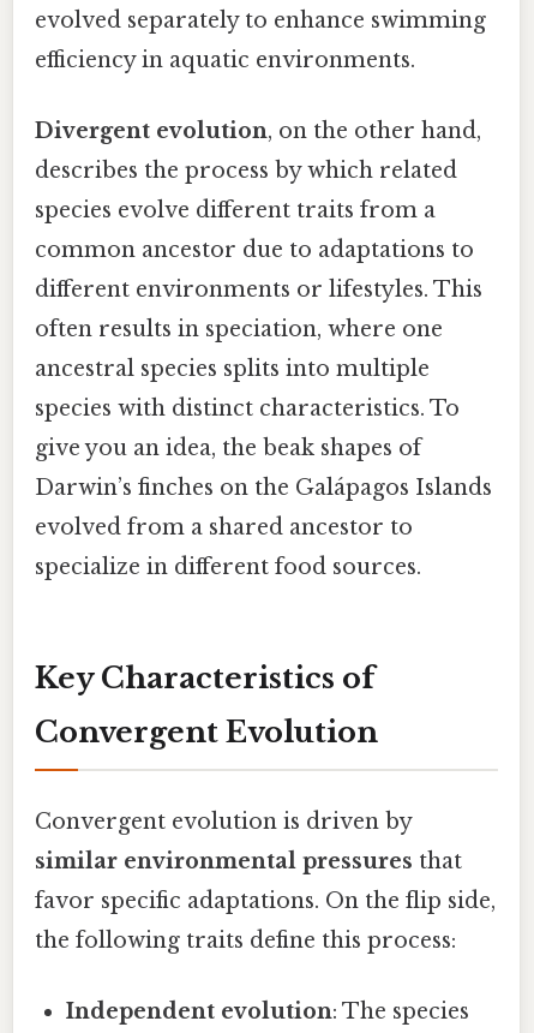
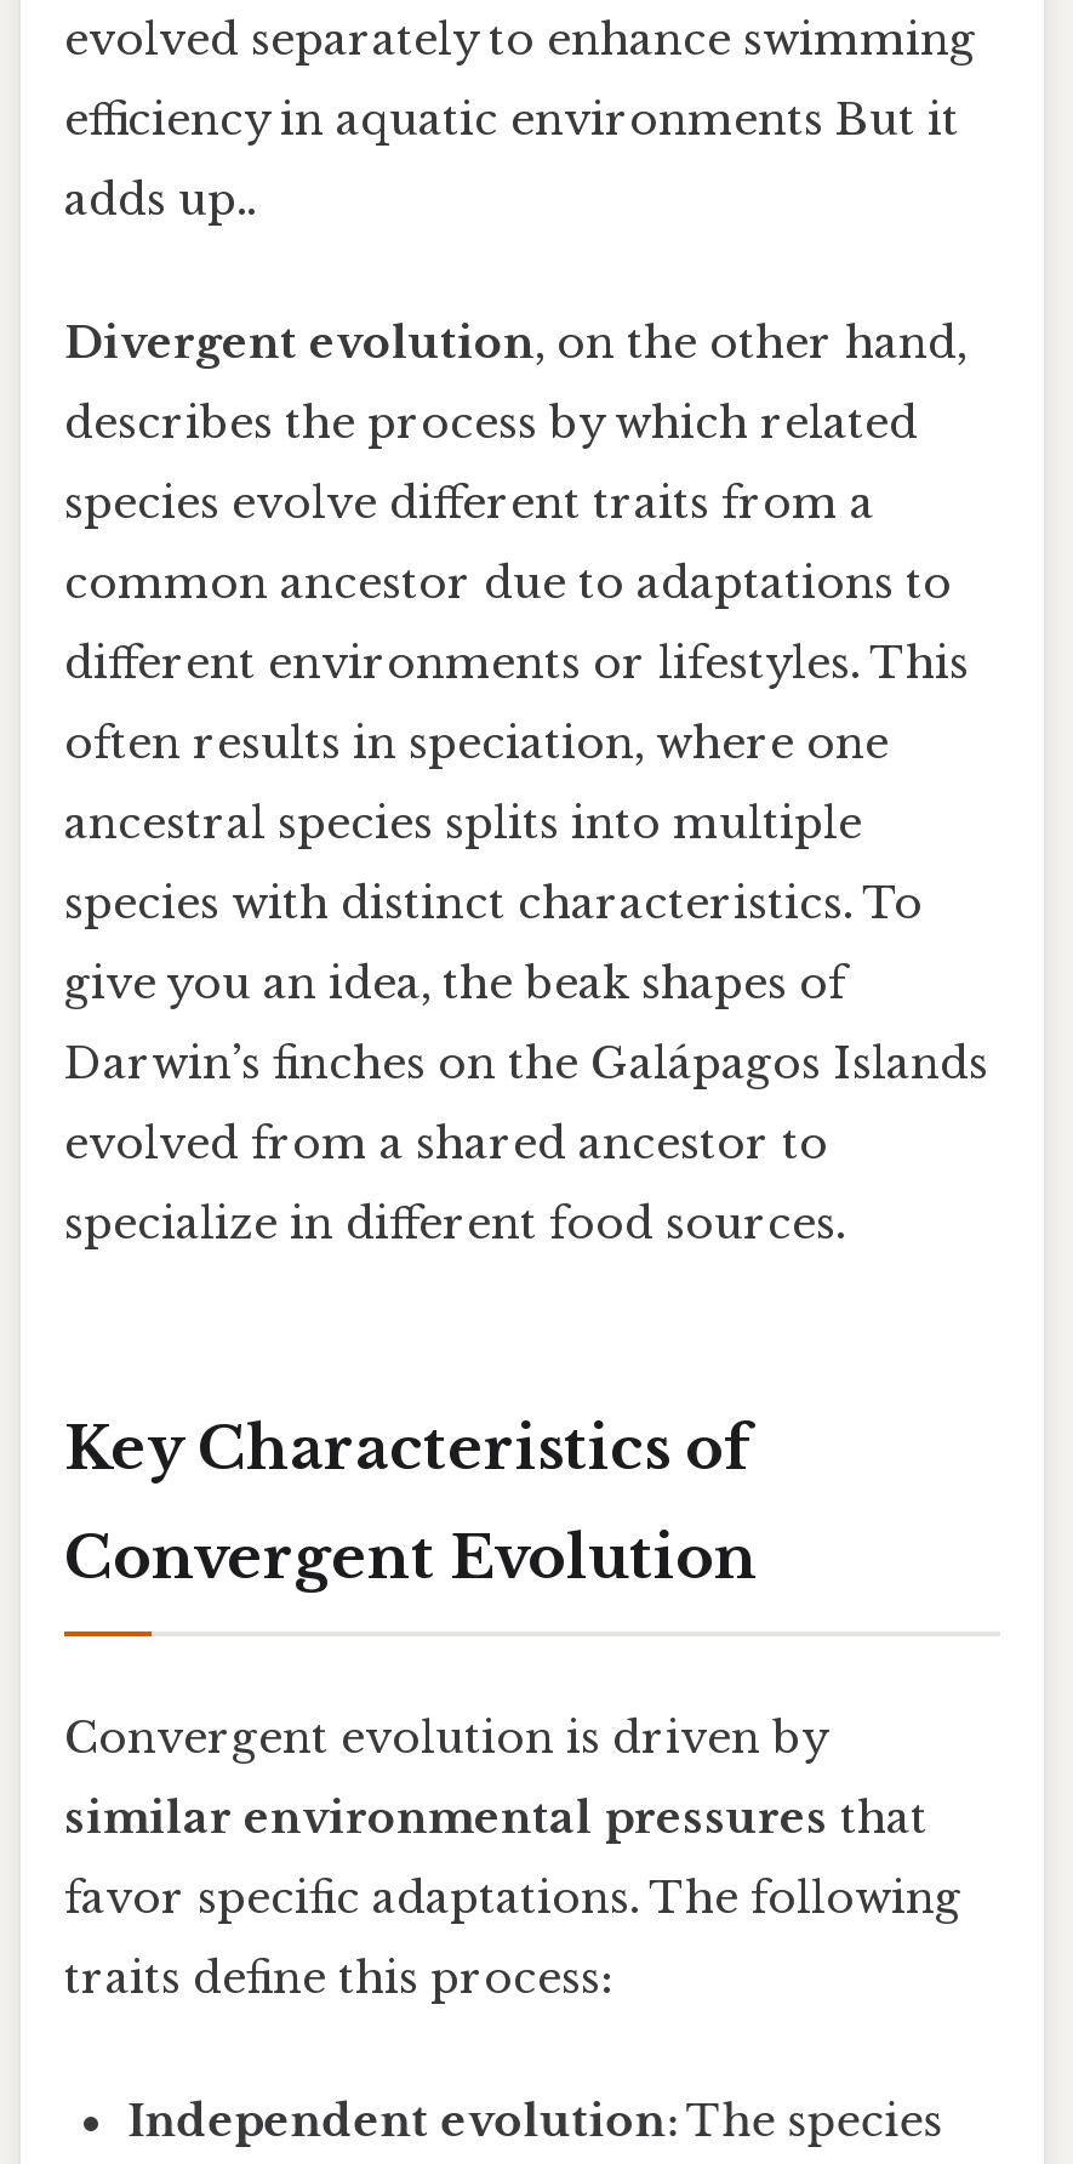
- efficiency in aquatic environments.
+ efficiency in aquatic environments But it
+ adds up..

- favor specific adaptations. On the flip side,
+ favor specific adaptations. The following

- the following traits define this process:
+ traits define this process:
